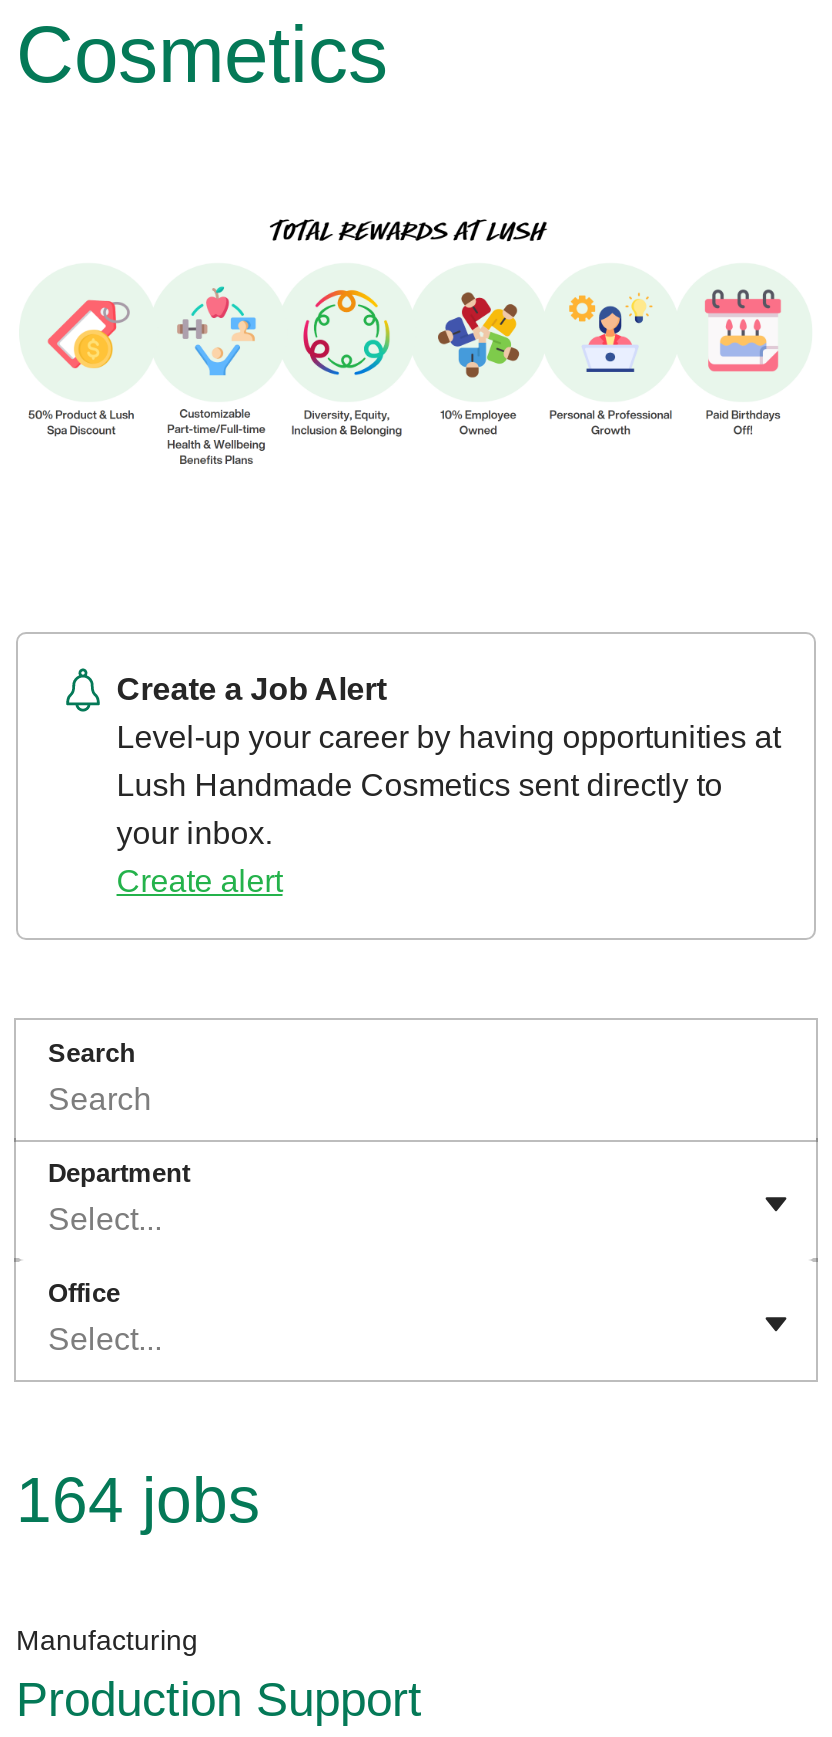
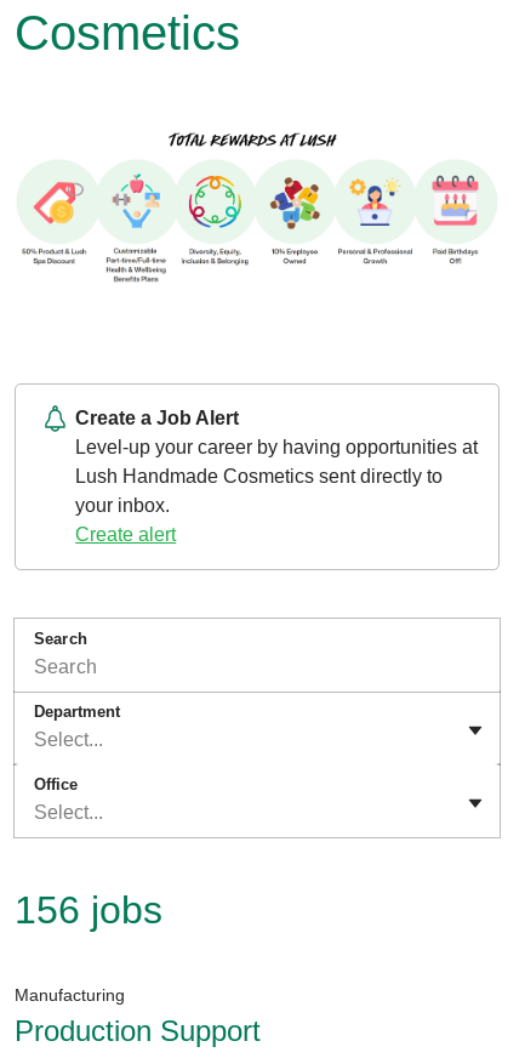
- 164 jobs
+ 156 jobs
